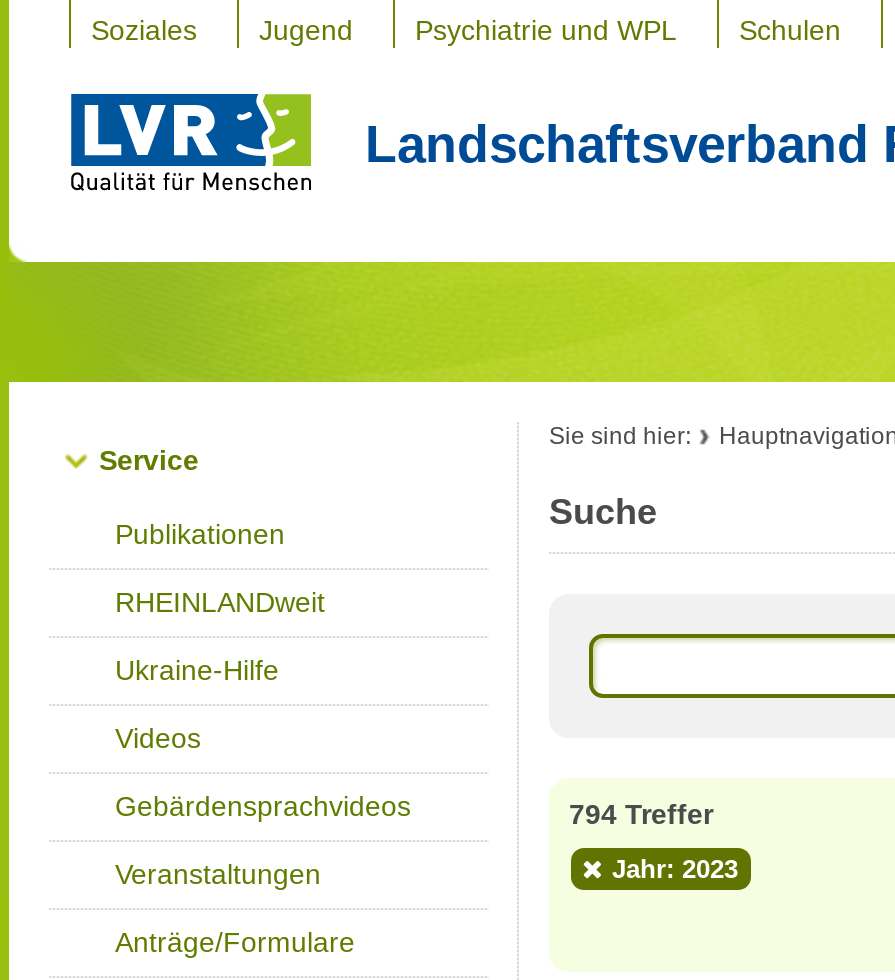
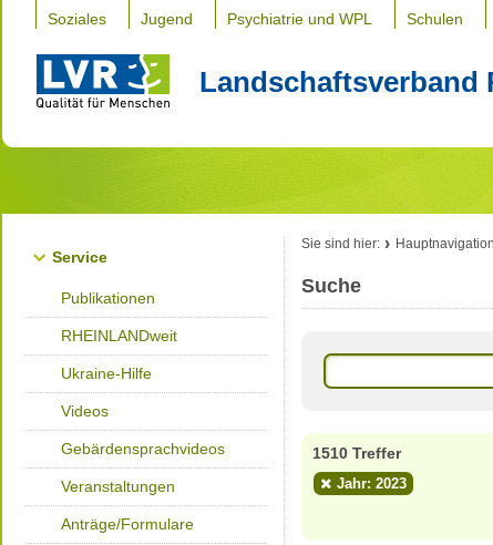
- 794 Treffer
+ 1510 Treffer
